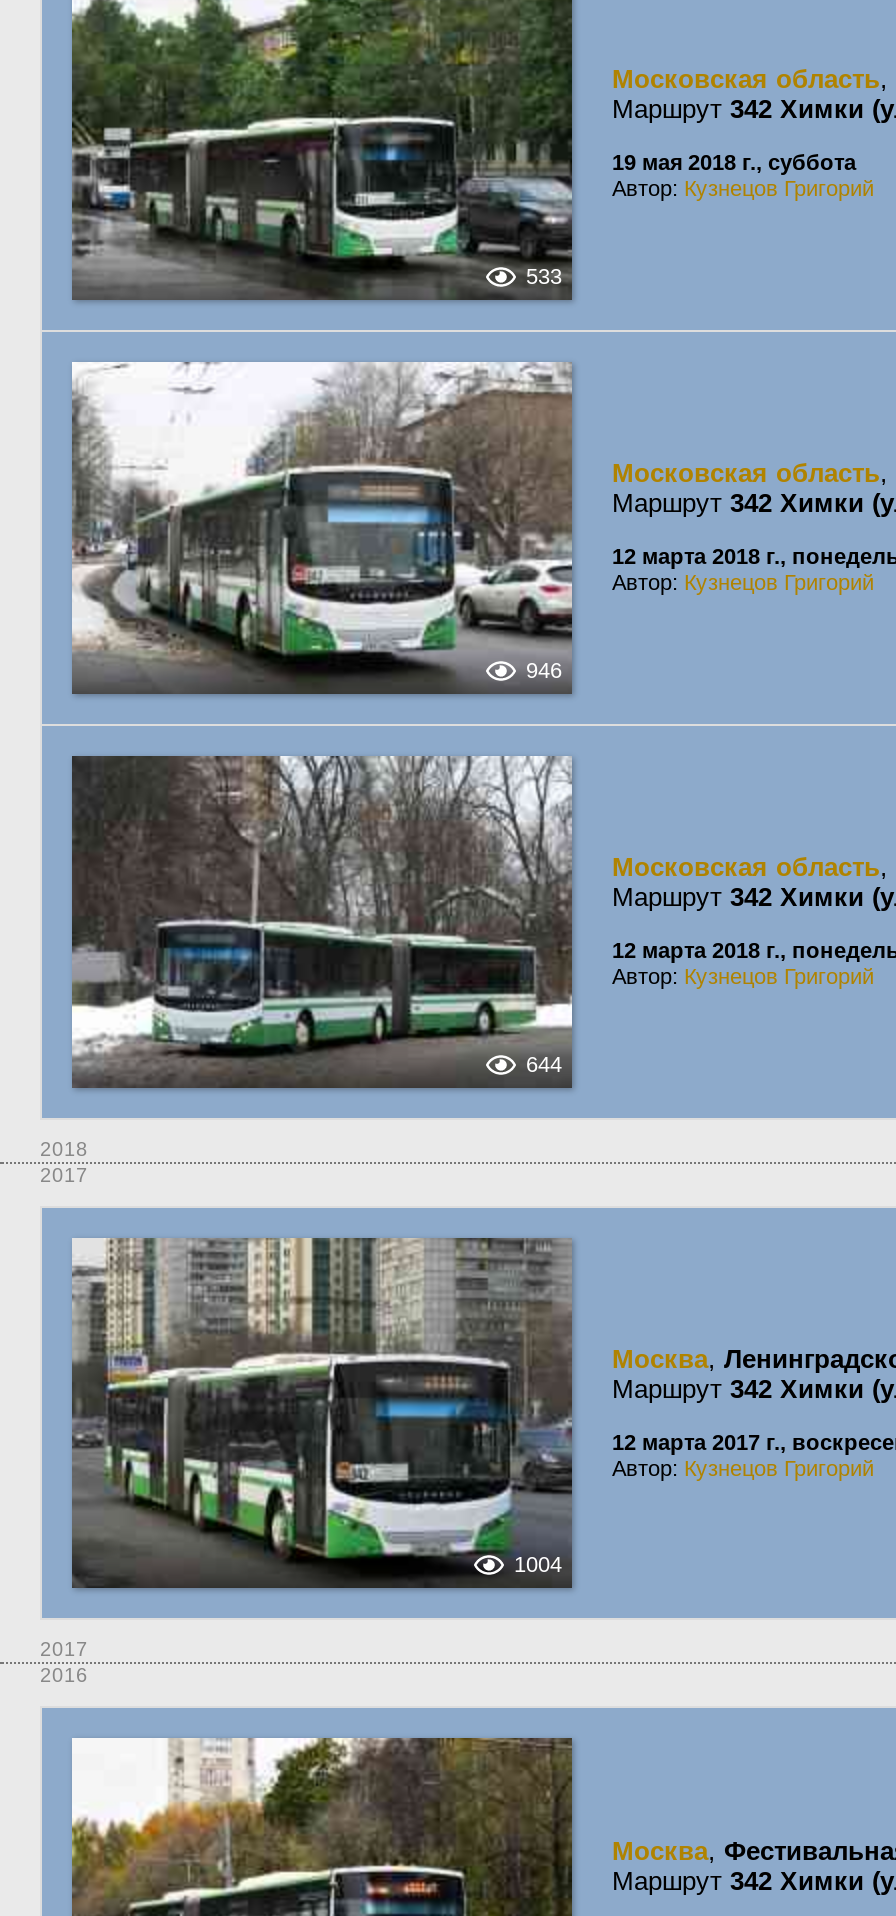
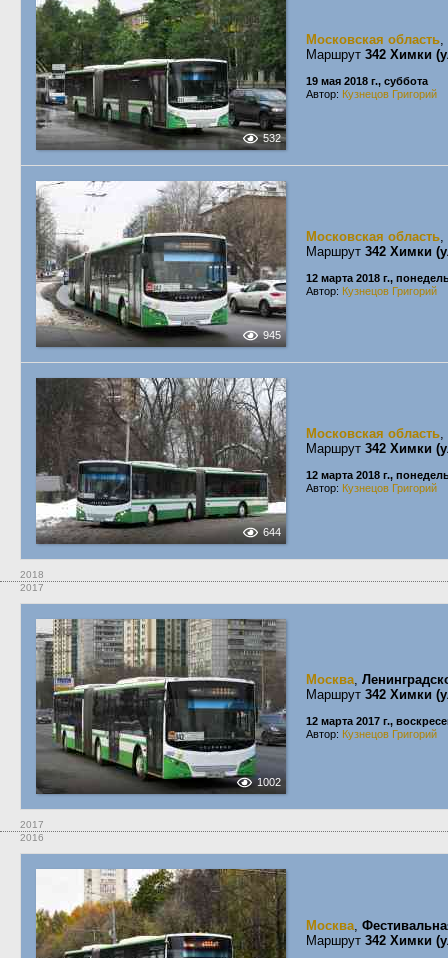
- 533
+ 532

- 946
+ 945

- 1004
+ 1002
